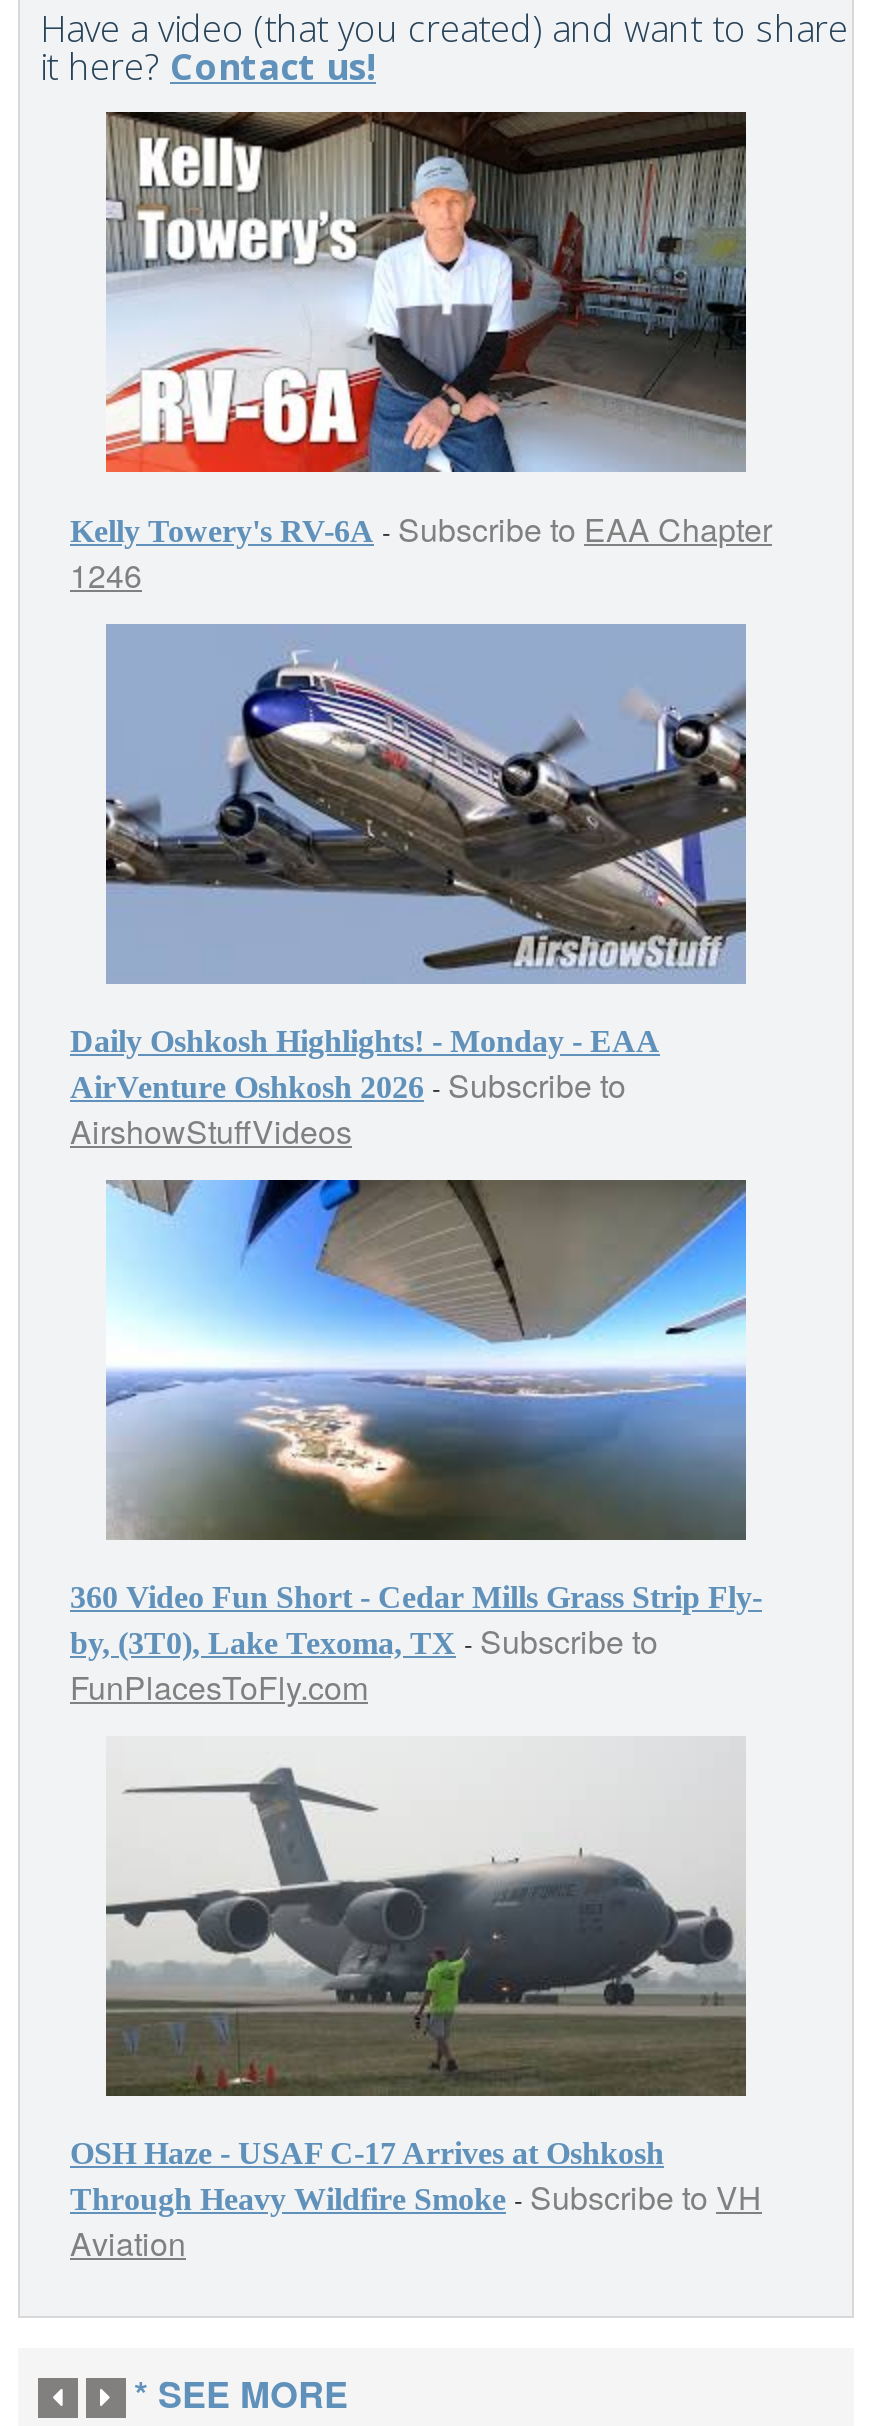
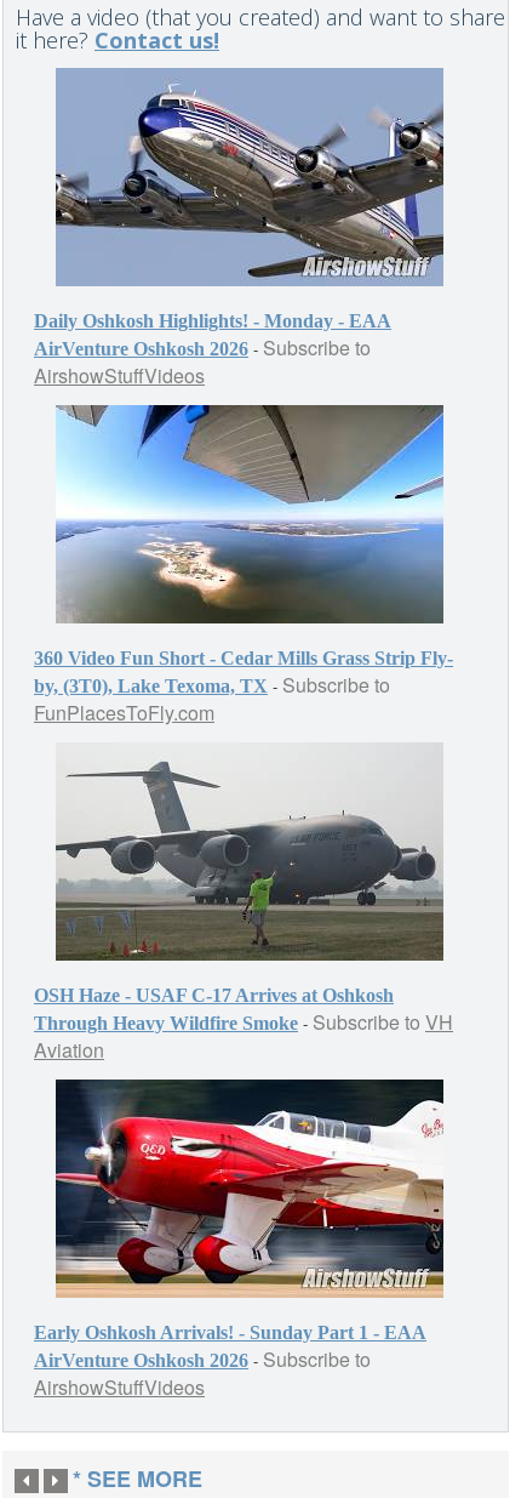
- [image]
- Kelly Towery's RV-6A - Subscribe to EAA Chapter
- 1246

moved up: [image] | Daily Oshkosh Highlights! - Monday - EAA | AirVenture Oshkosh 2026 - Subscribe to | ... | Through Heavy Wildfire Smoke - Subscribe to VH | Aviation

+ [image]
+ Early Oshkosh Arrivals! - Sunday Part 1 - EAA
+ AirVenture Oshkosh 2026 - Subscribe to
+ AirshowStuffVideos
